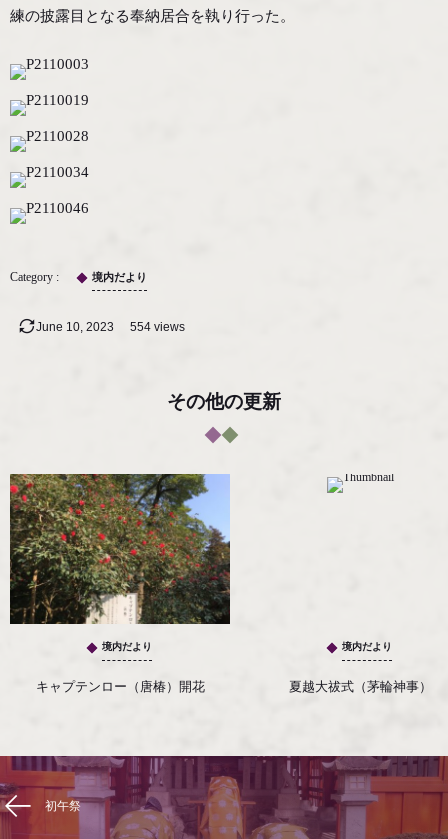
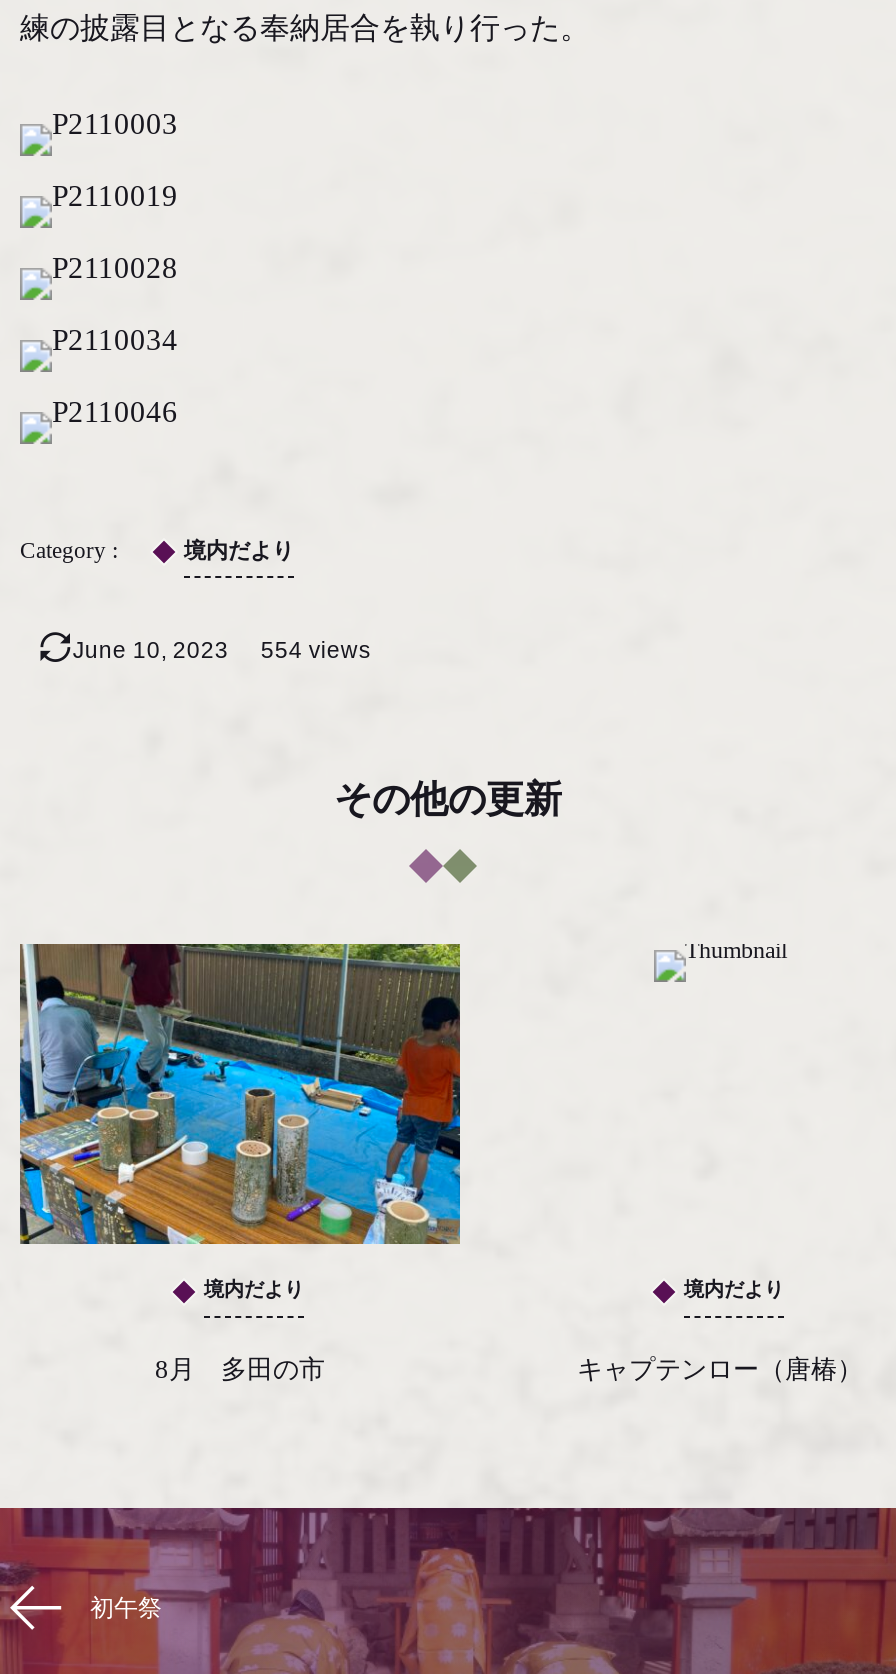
- [image]
+ [image]

- キャプテンロー（唐椿）開花
+ 8月 多田の市

- 夏越大祓式（茅輪神事）
+ キャプテンロー（唐椿）
